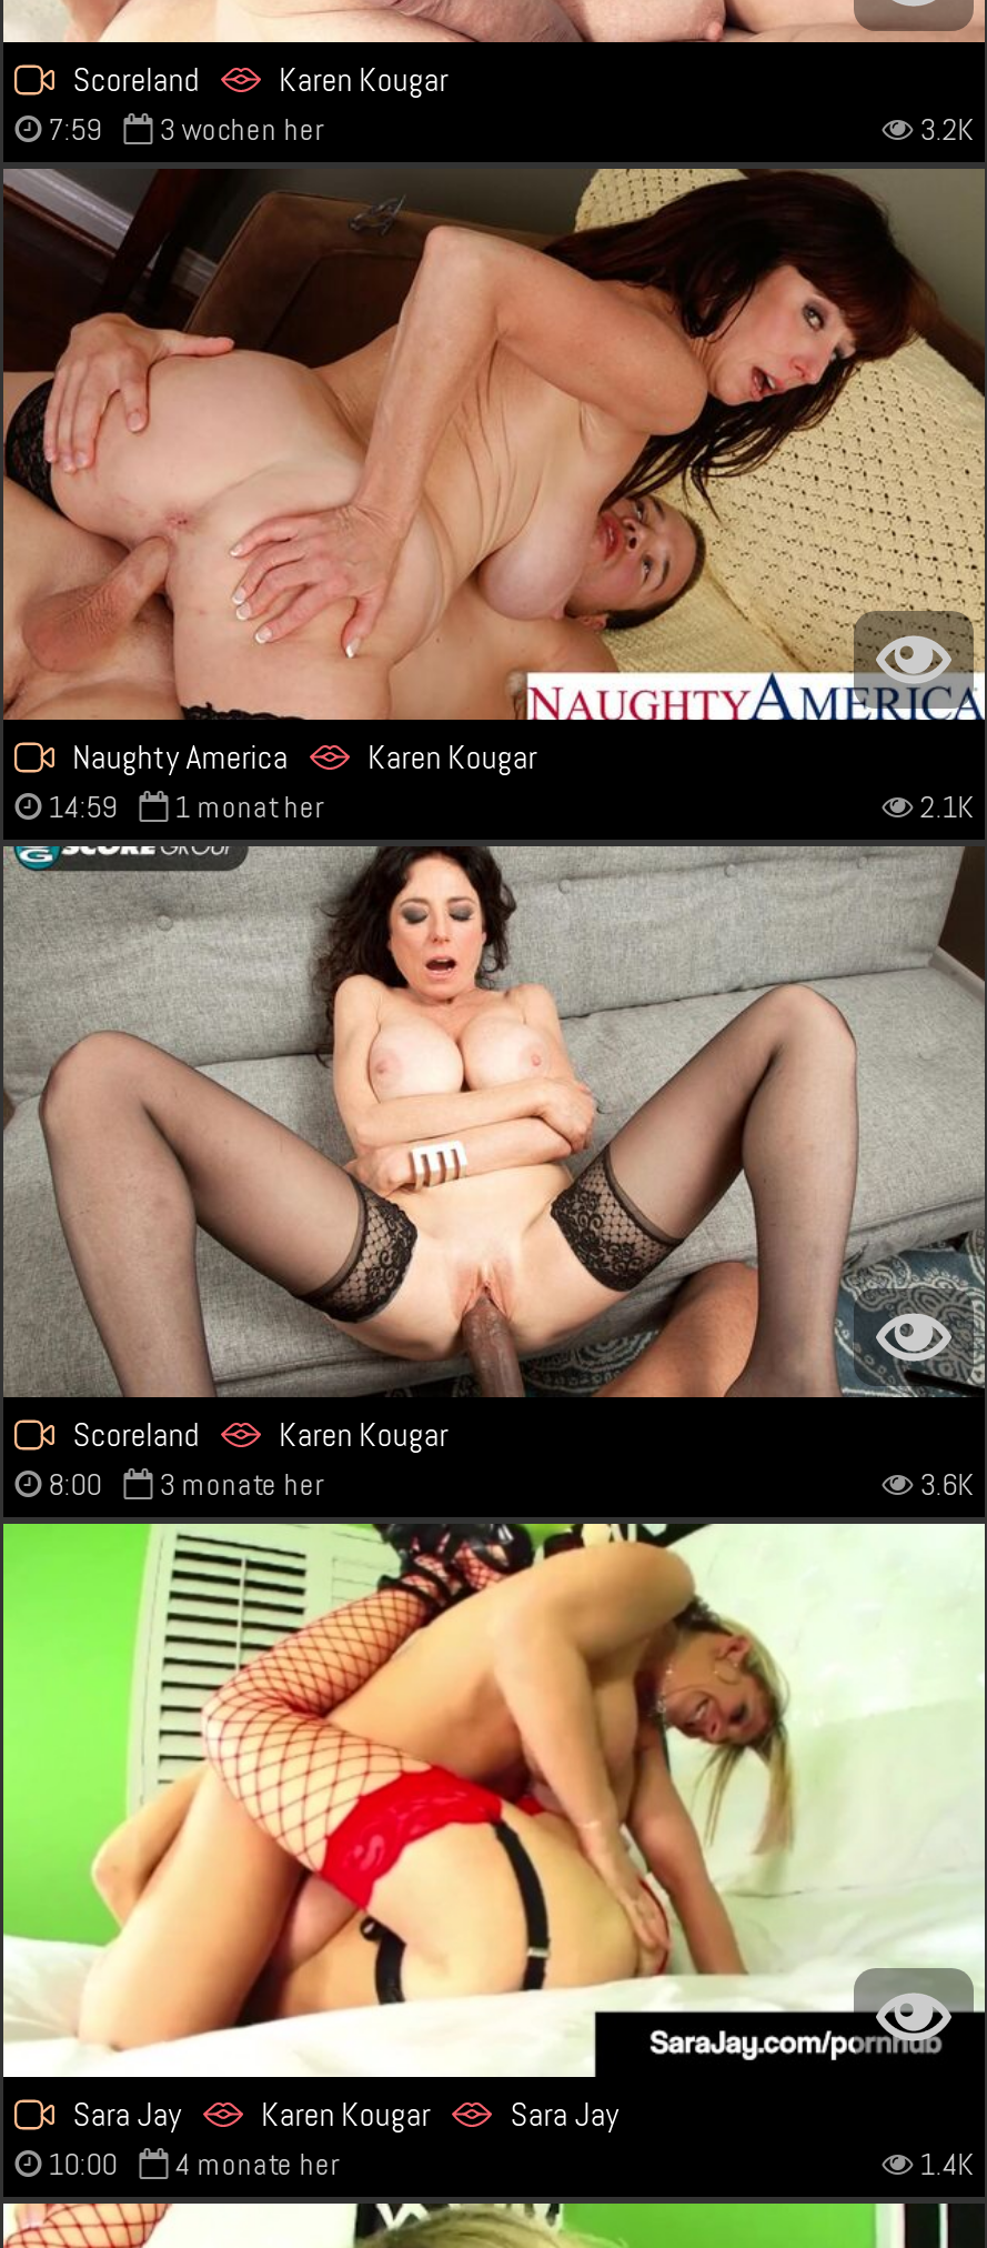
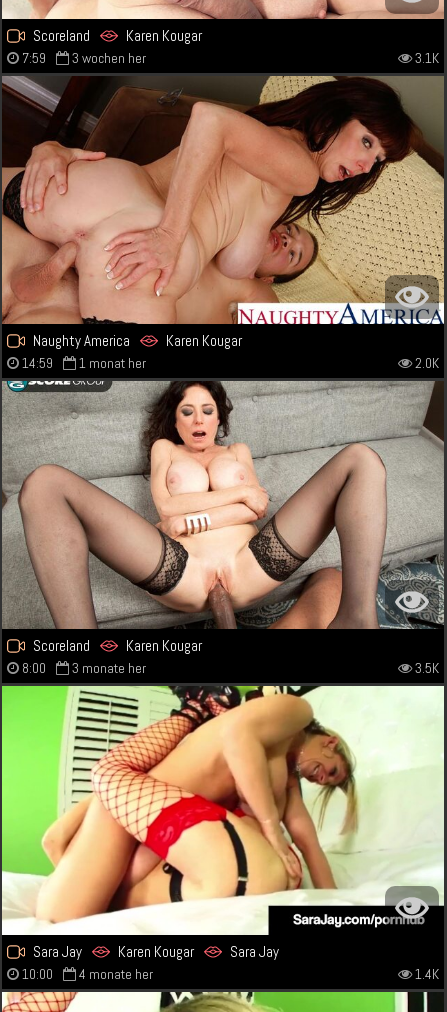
- 3.2K
+ 3.1K

- 2.1K
+ 2.0K

- 3.6K
+ 3.5K
